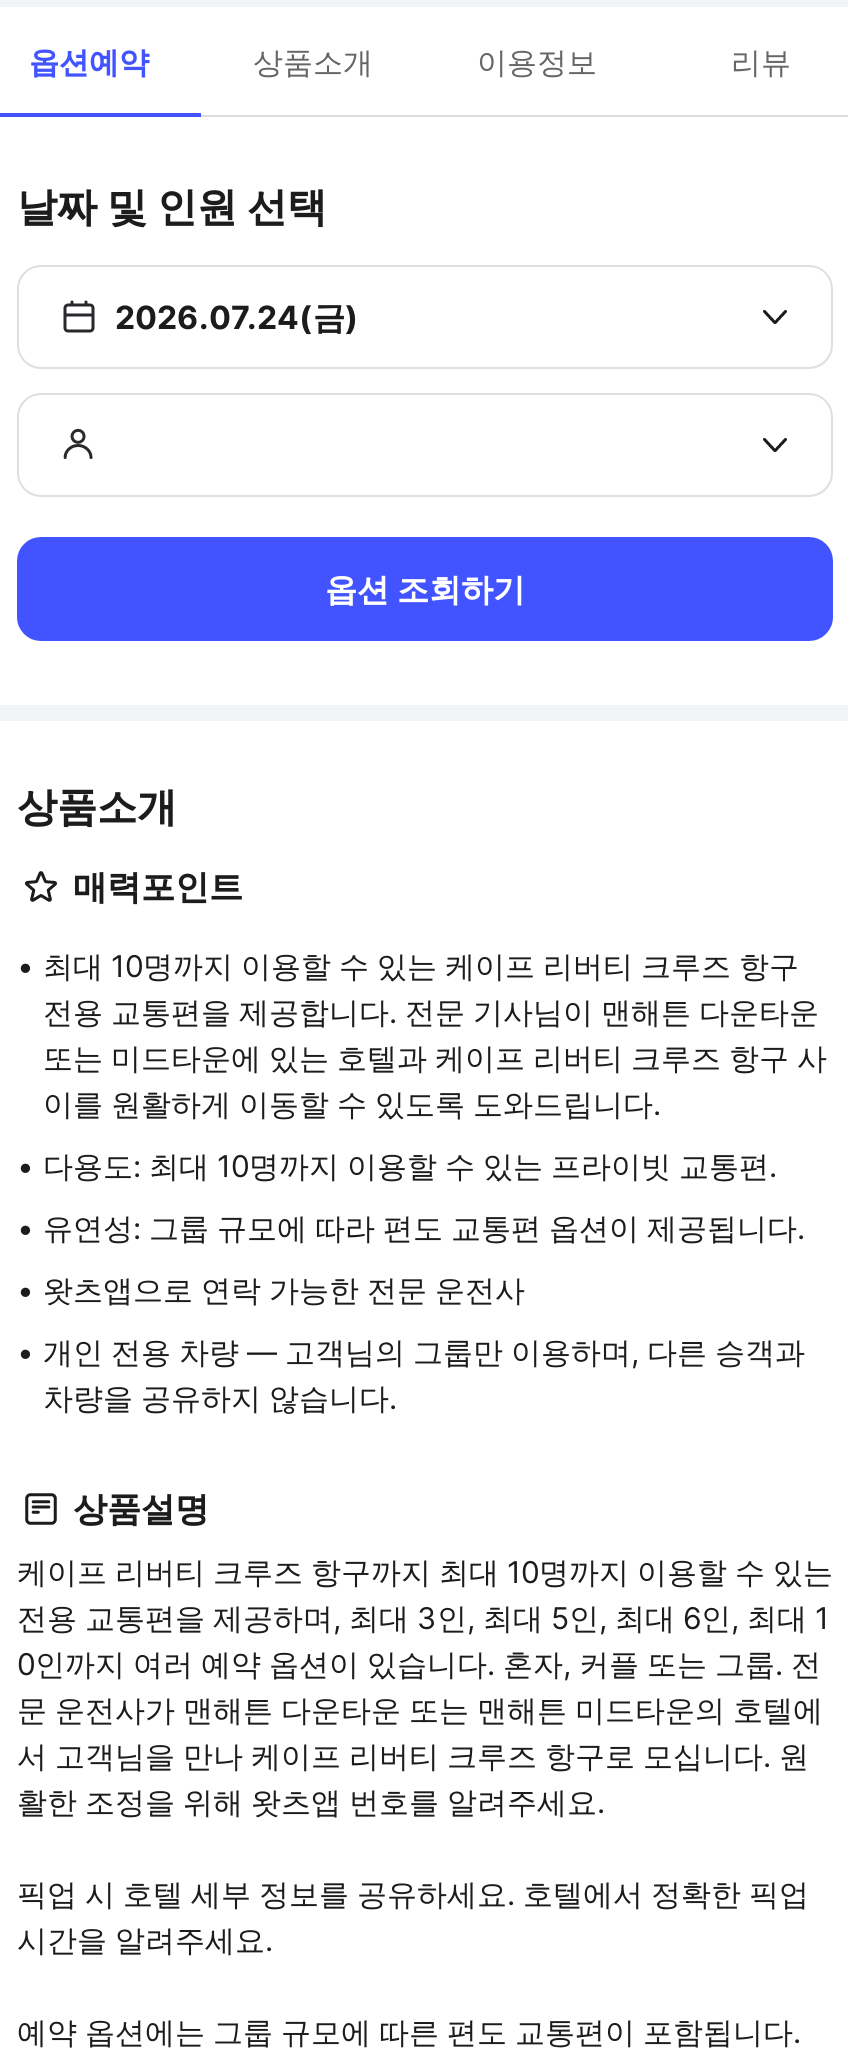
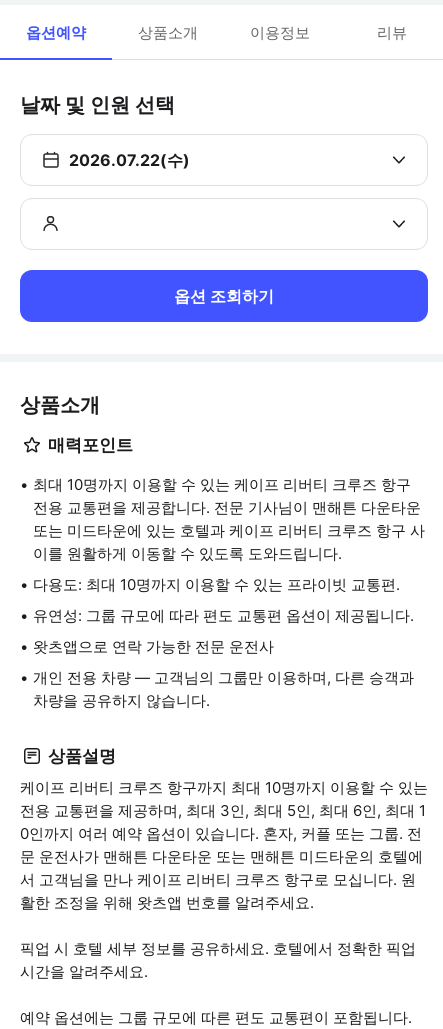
- 2026.07.24(금)
+ 2026.07.22(수)
